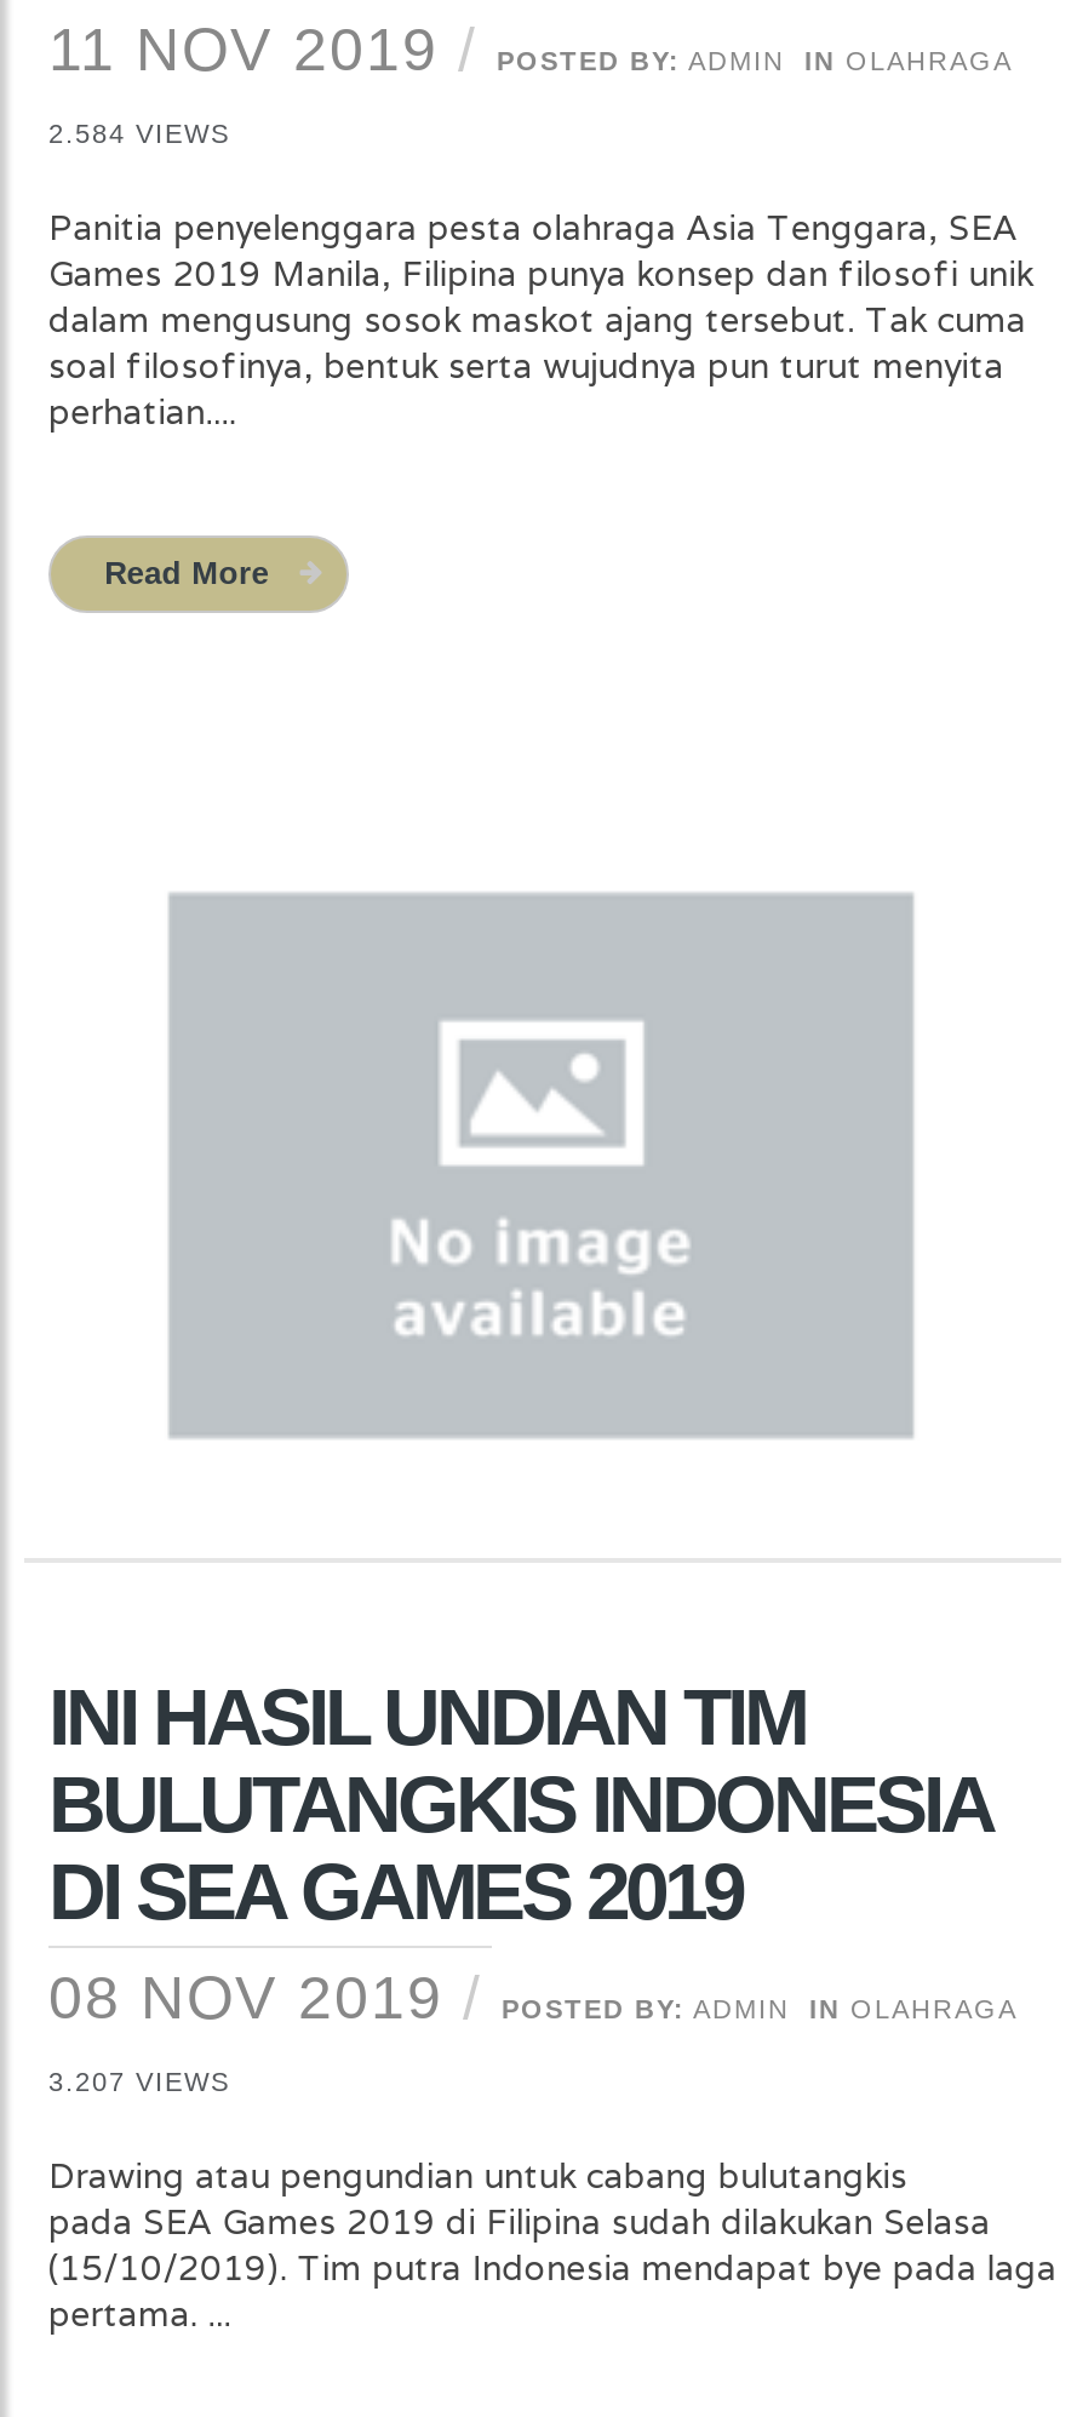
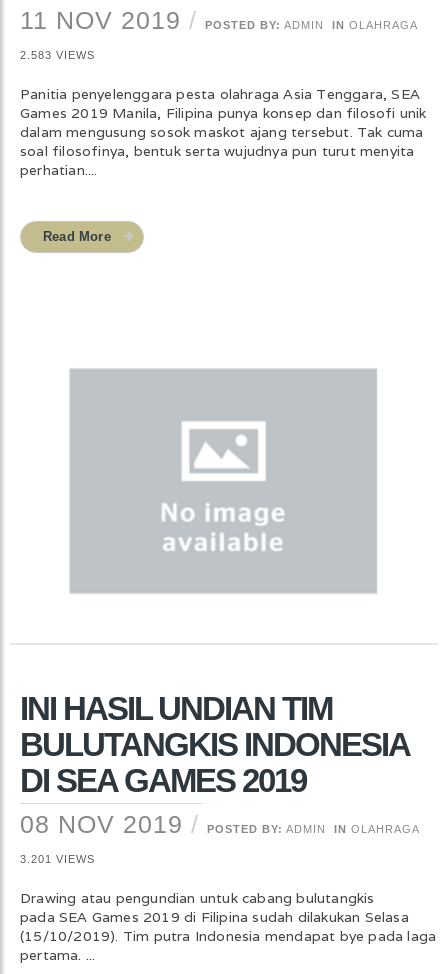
- 2.584 VIEWS
+ 2.583 VIEWS

- 3.207 VIEWS
+ 3.201 VIEWS
